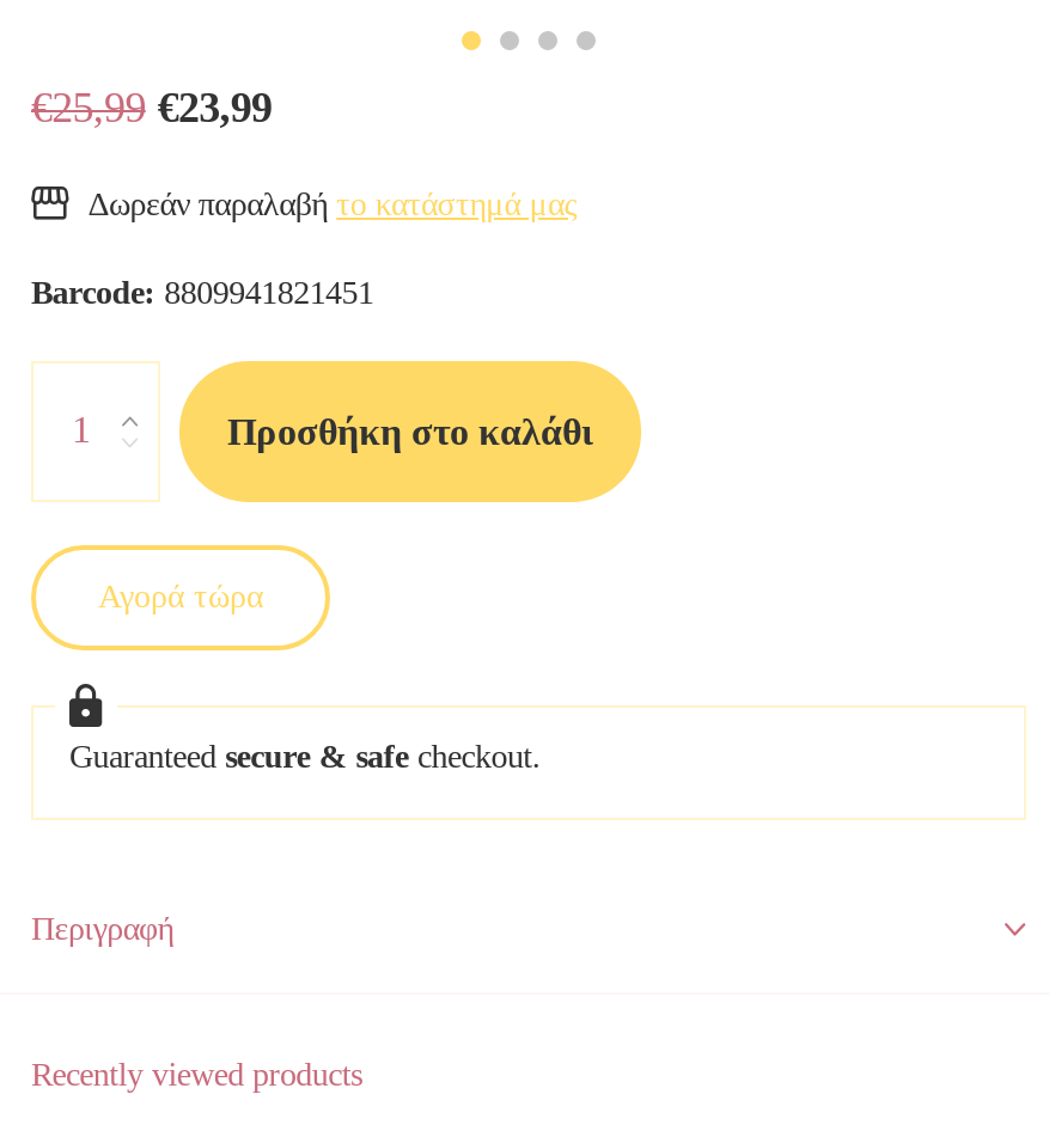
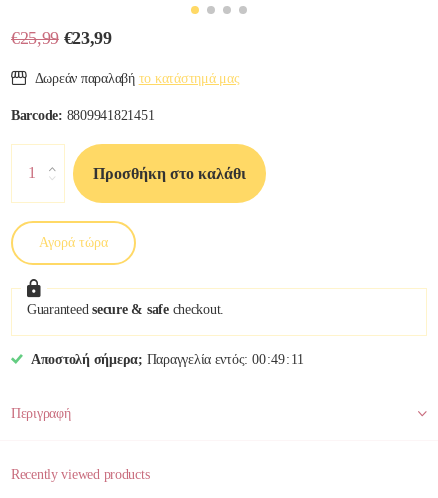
+ Αποστολή σήμερα; Παραγγελία εντός: 00 49 1 1
